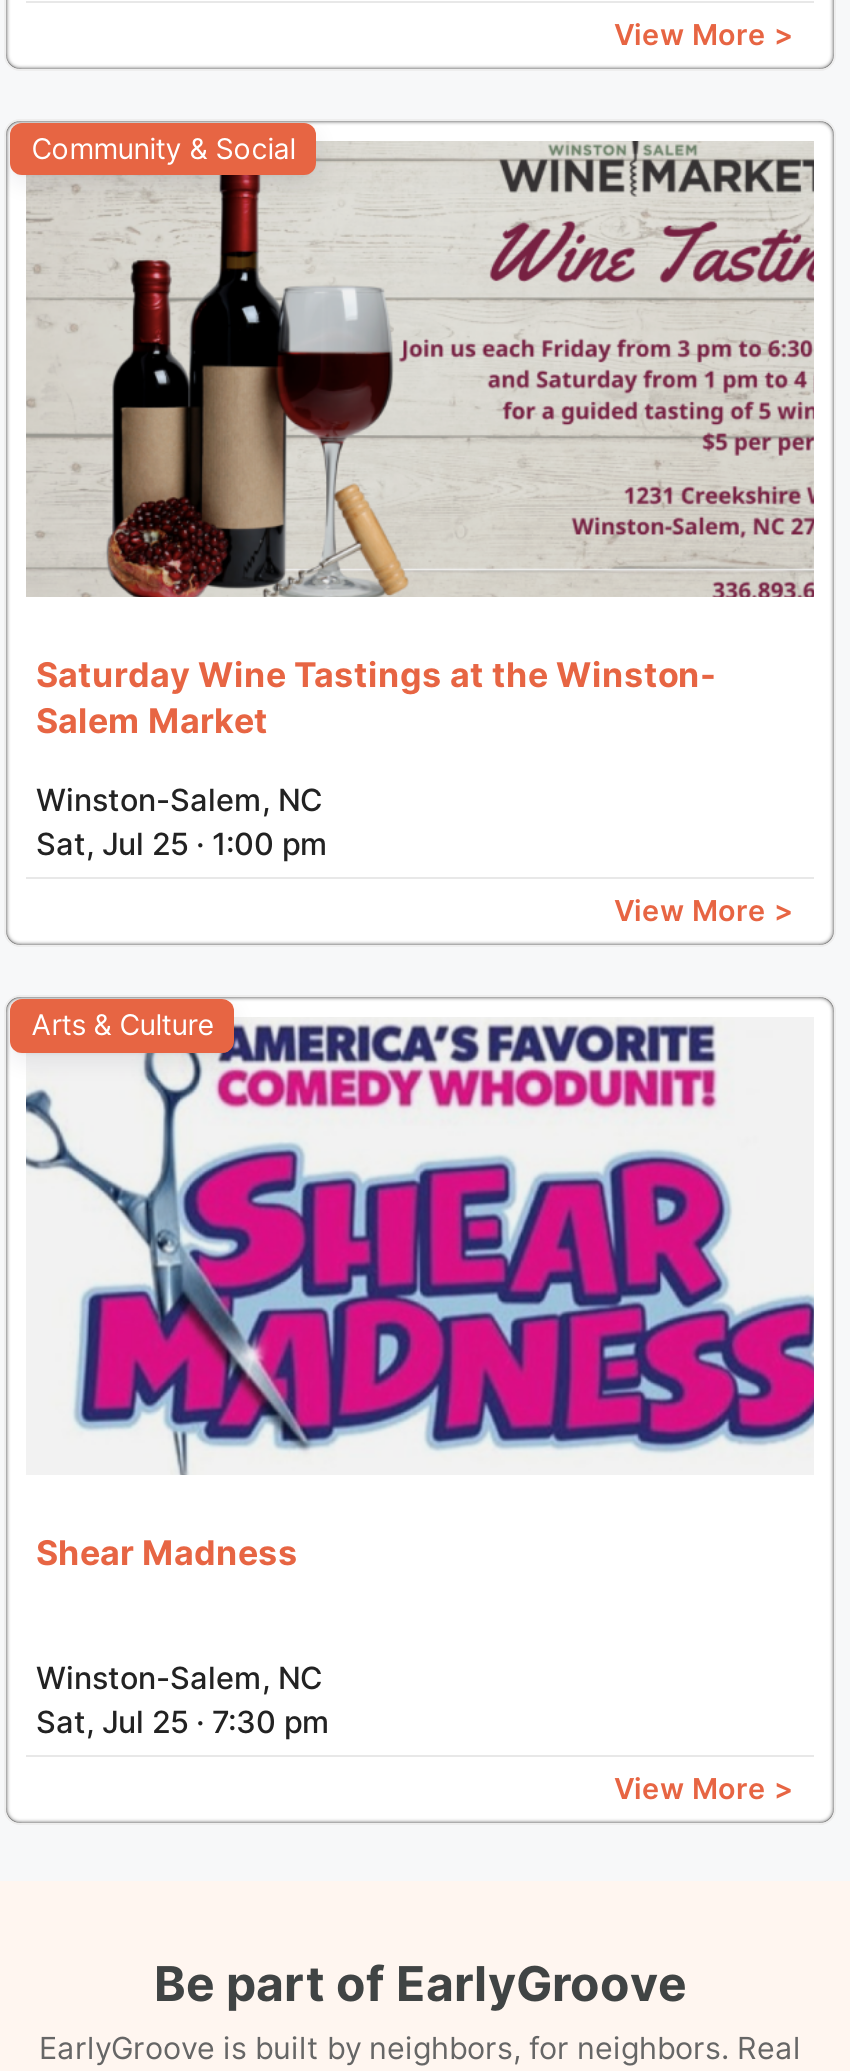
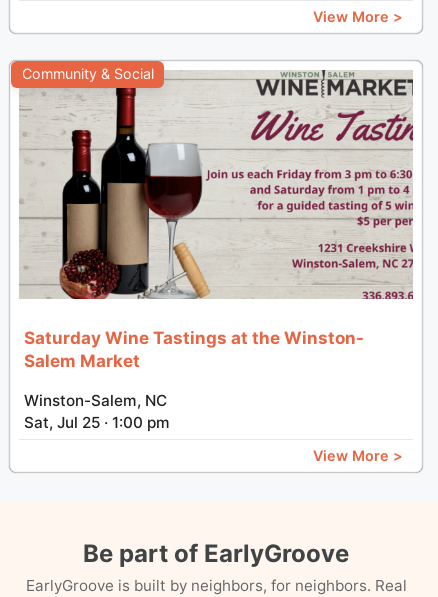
- [image]
- Arts & Culture

- Shear Madness
- Winston-Salem, NC
- Sat, Jul 25 · 7:30 pm
- View More >
